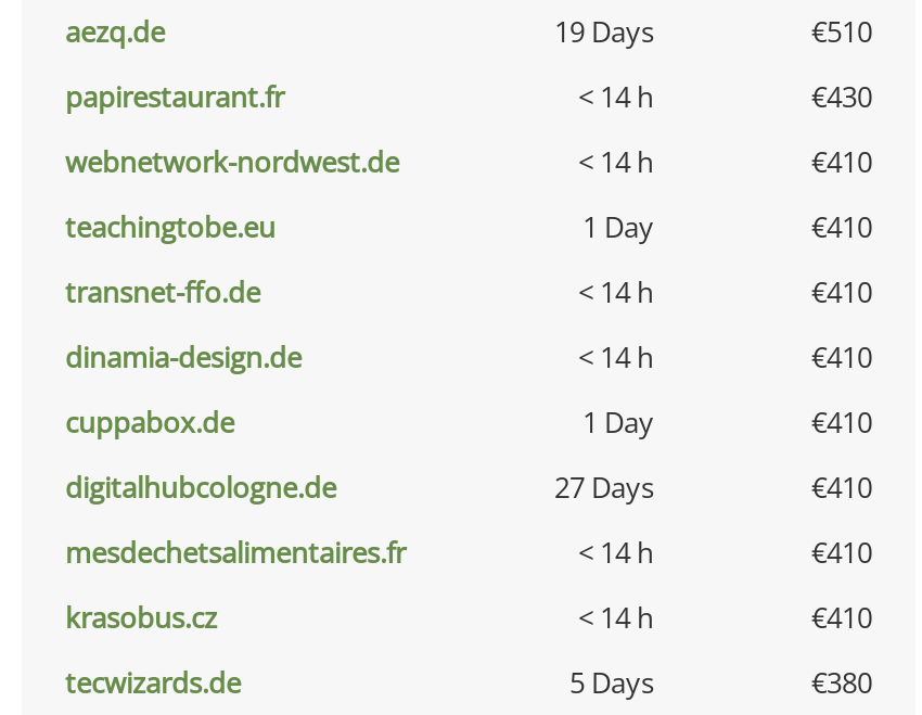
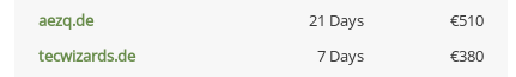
- 19 Days
+ 21 Days

- papirestaurant.fr
- < 14 h
- €430
- webnetwork-nordwest.de
- < 14 h
- €410
- teachingtobe.eu
- 1 Day
- €410
- transnet-ffo.de
- < 14 h
- €410
- dinamia-design.de
- < 14 h
- €410
- cuppabox.de
- 1 Day
- €410
- digitalhubcologne.de
- 27 Days
- €410
- mesdechetsalimentaires.fr
- < 14 h
- €410
- krasobus.cz
- < 14 h
- €410

- 5 Days
+ 7 Days
